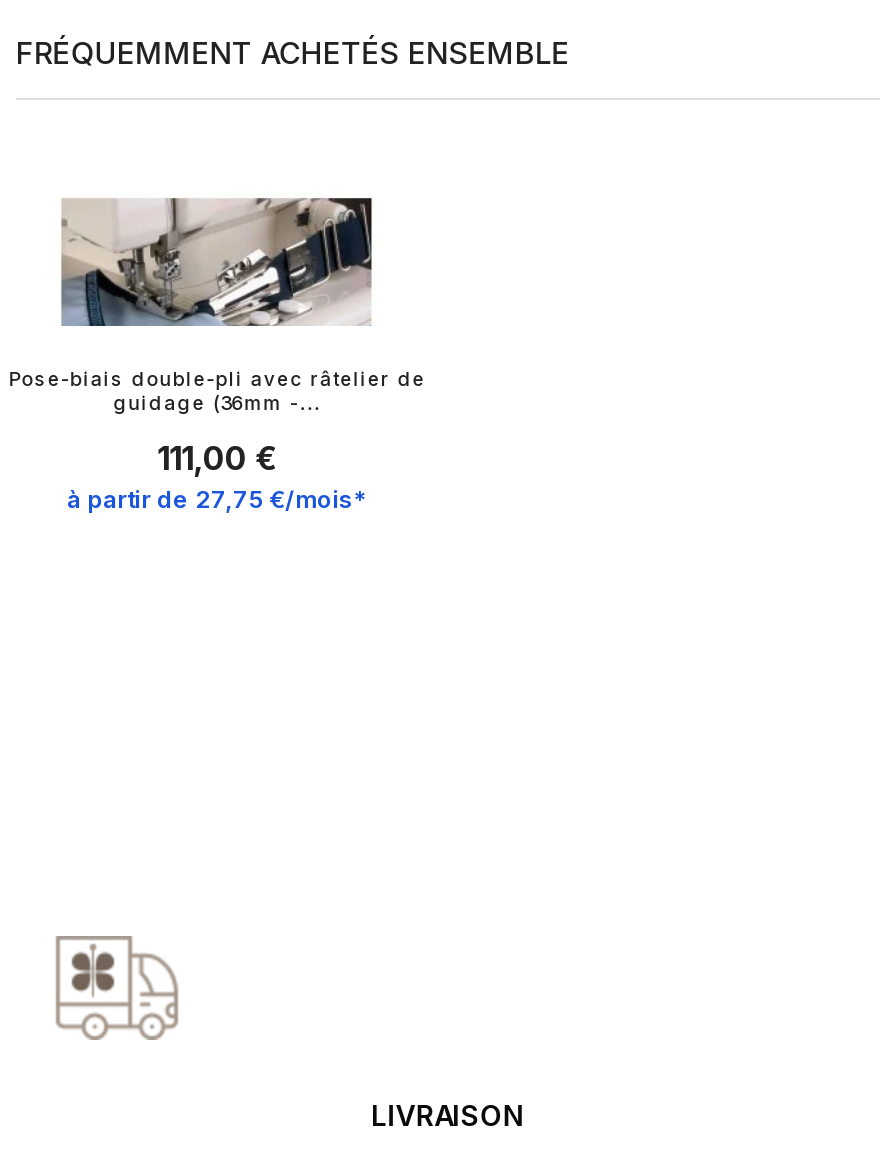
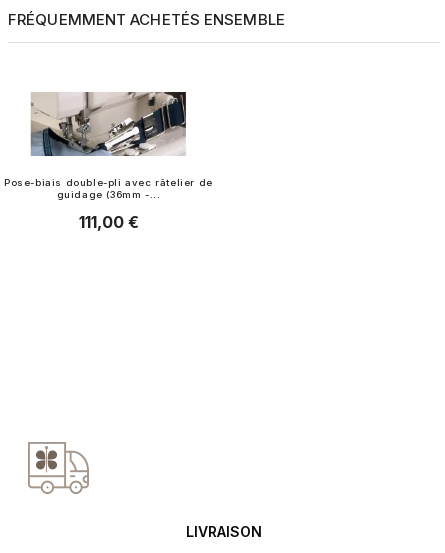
- à partir de 27,75 €/mois*
